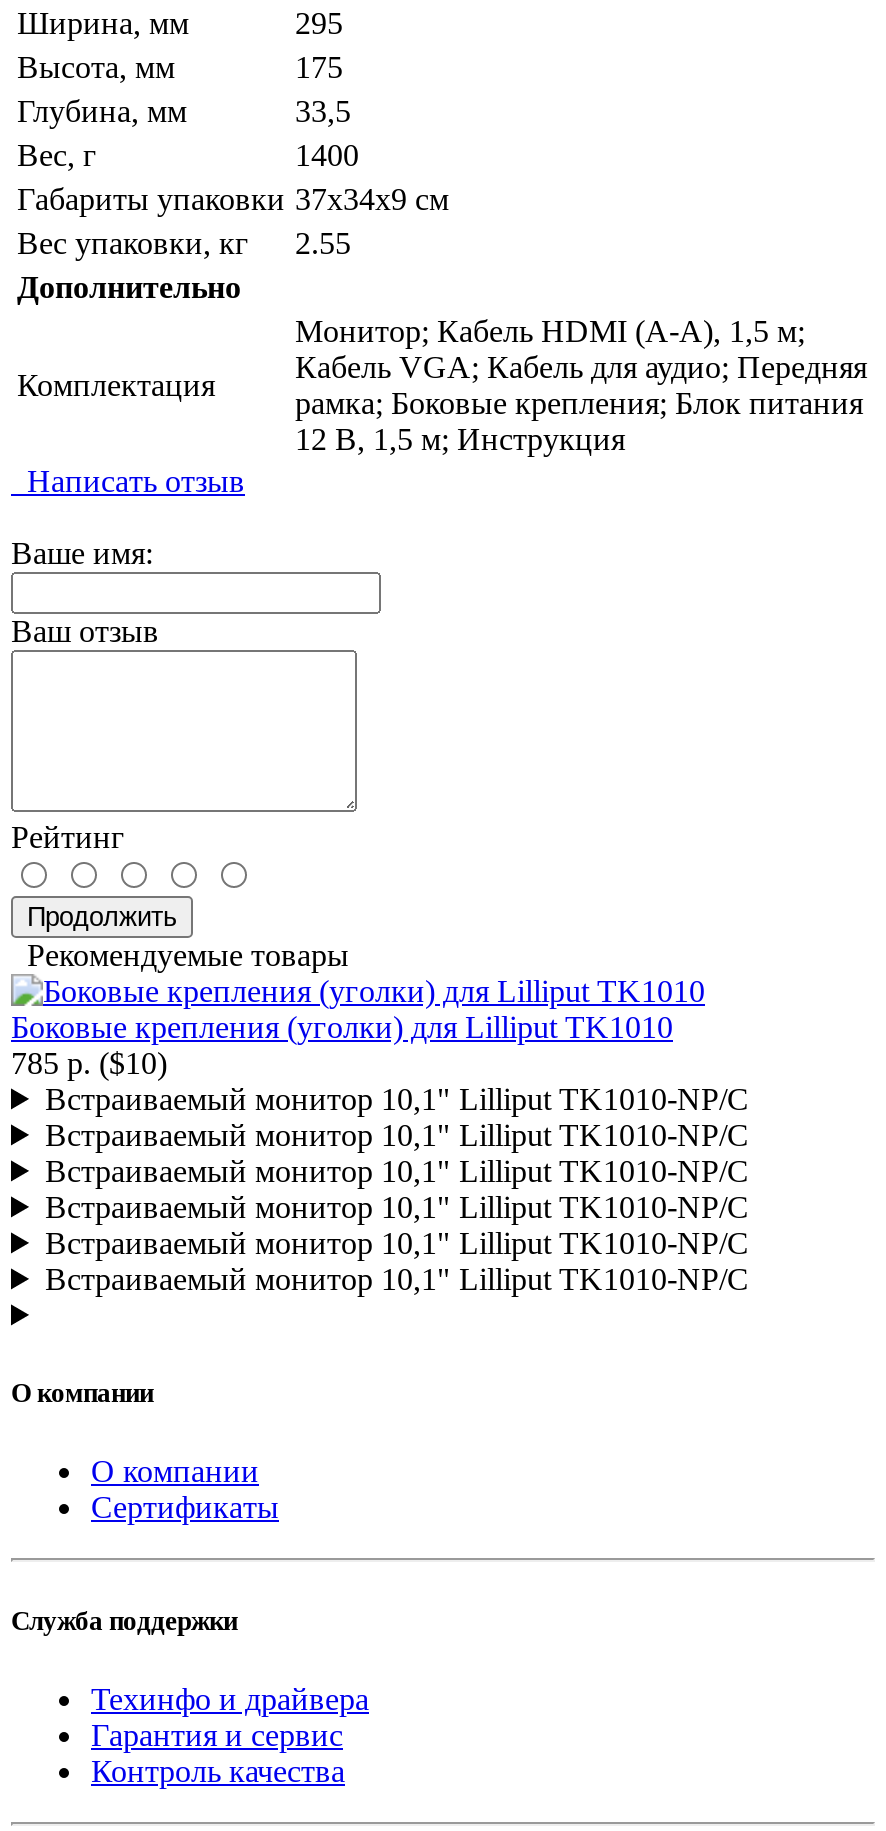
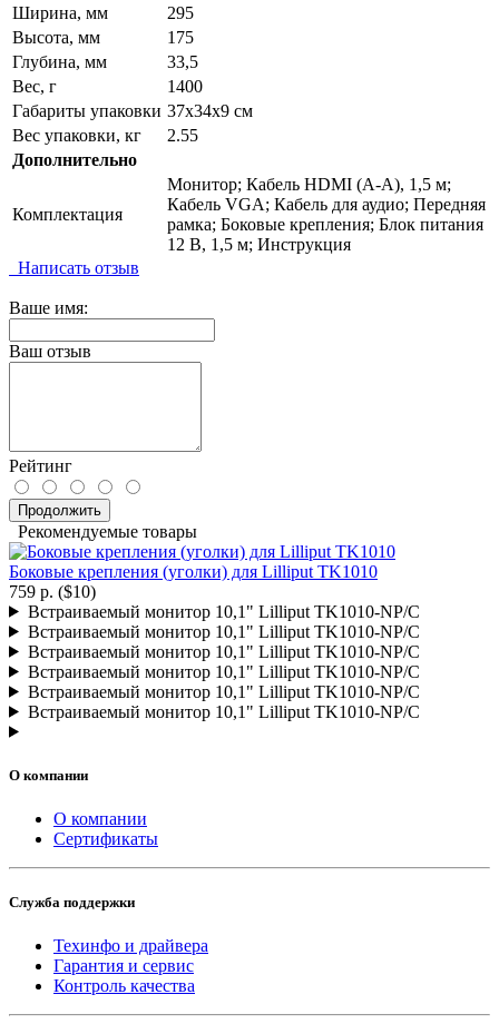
- 785 р. ($10)
+ 759 р. ($10)
